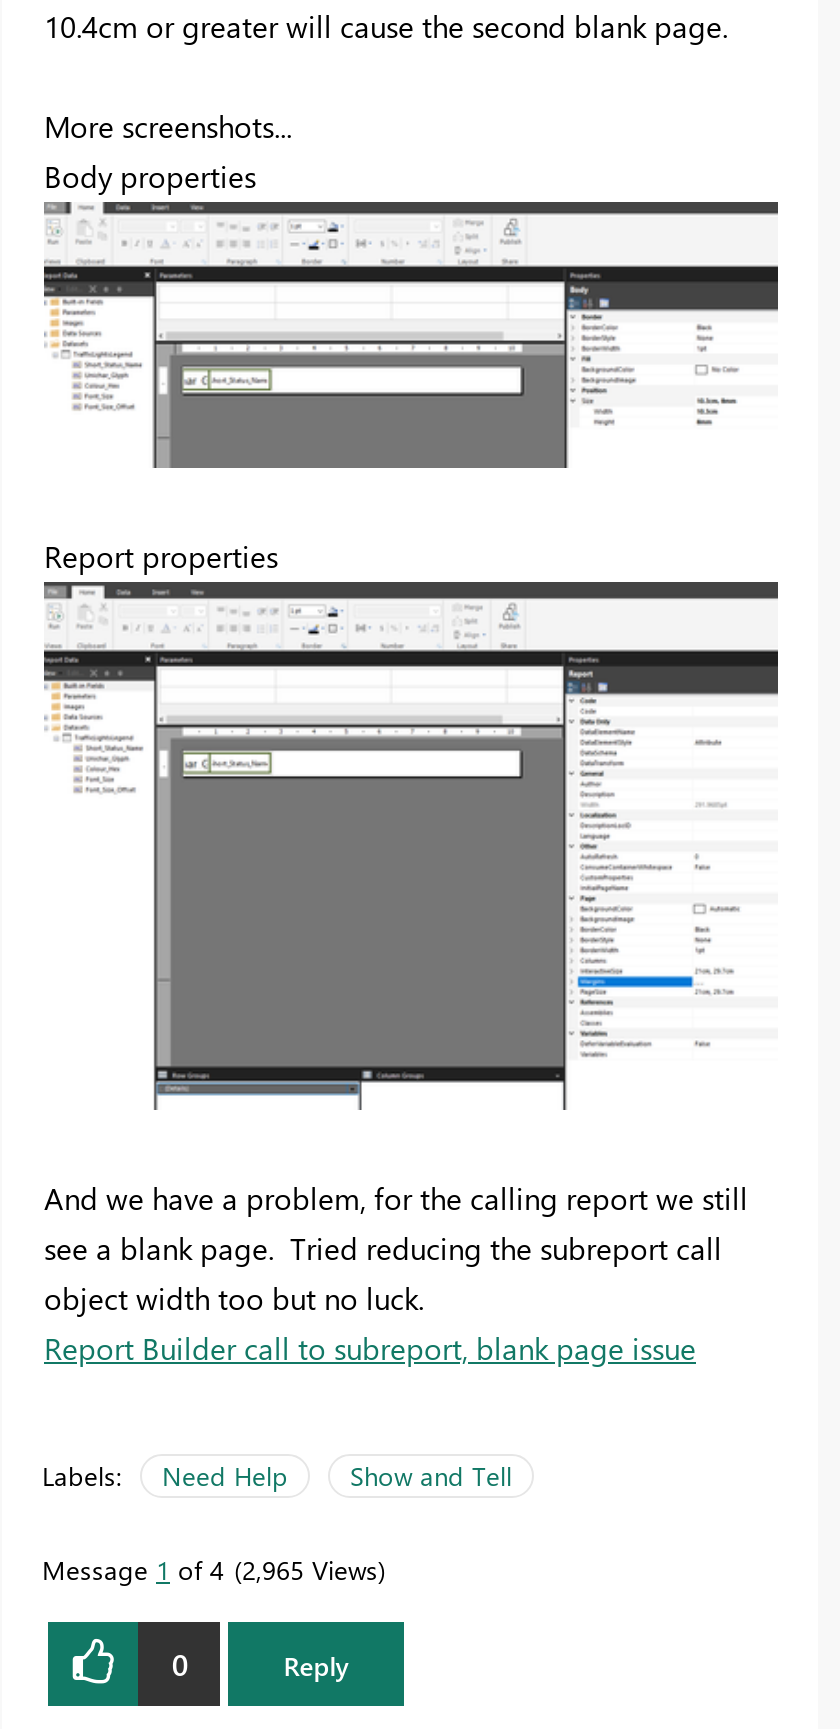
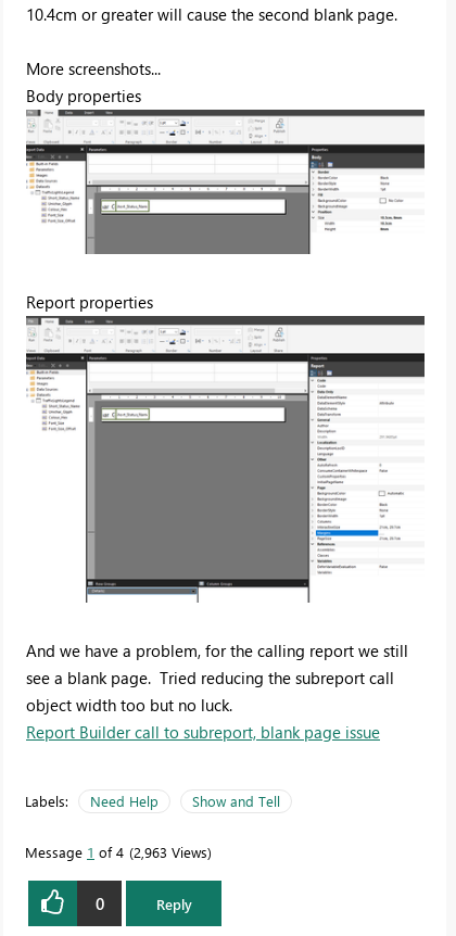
- Message 1 of 4 2,965 Views
+ Message 1 of 4 2,963 Views
